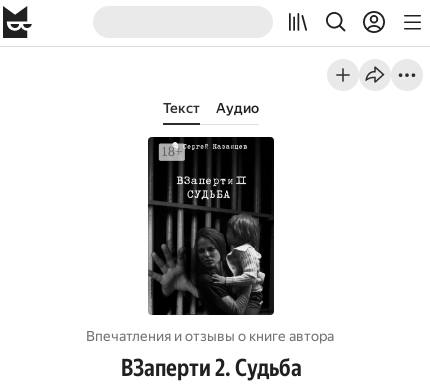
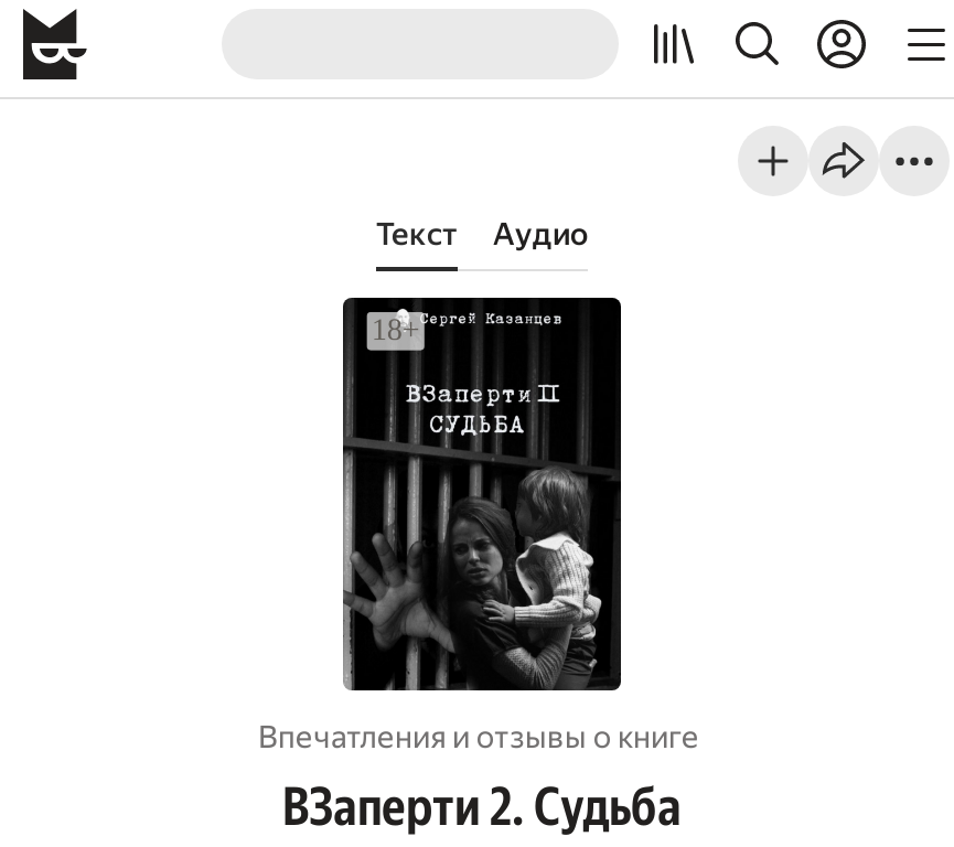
- Впечатления и отзывы о книге автора
+ Впечатления и отзывы о книге
